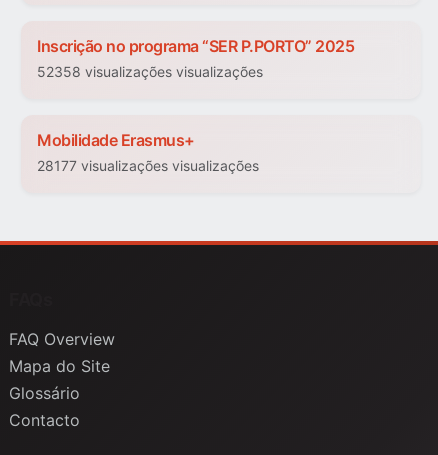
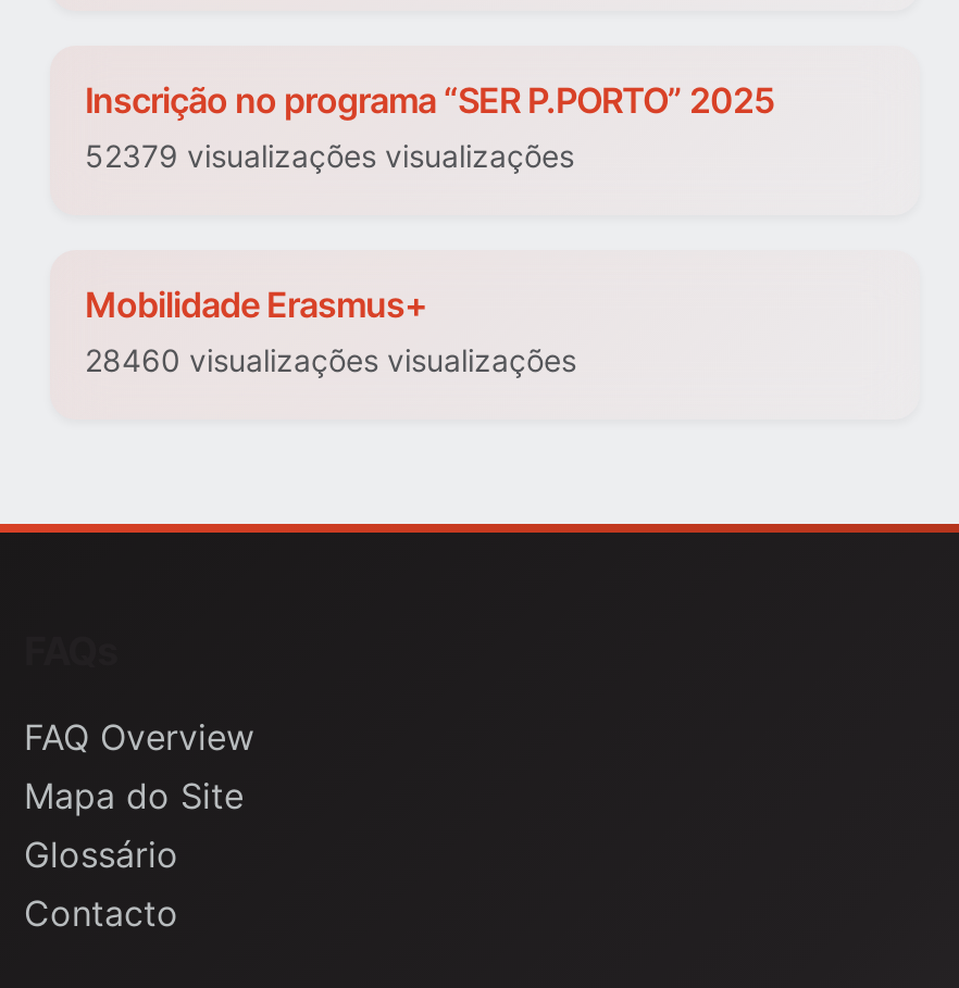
- 52358 visualizações visualizações
+ 52379 visualizações visualizações

- 28177 visualizações visualizações
+ 28460 visualizações visualizações
